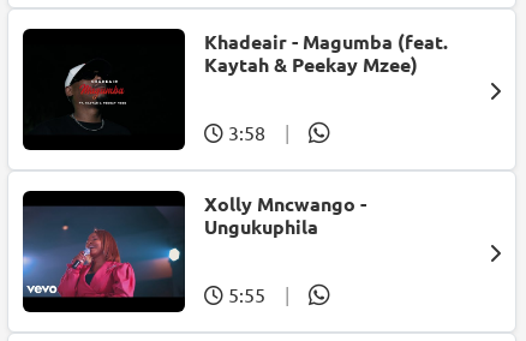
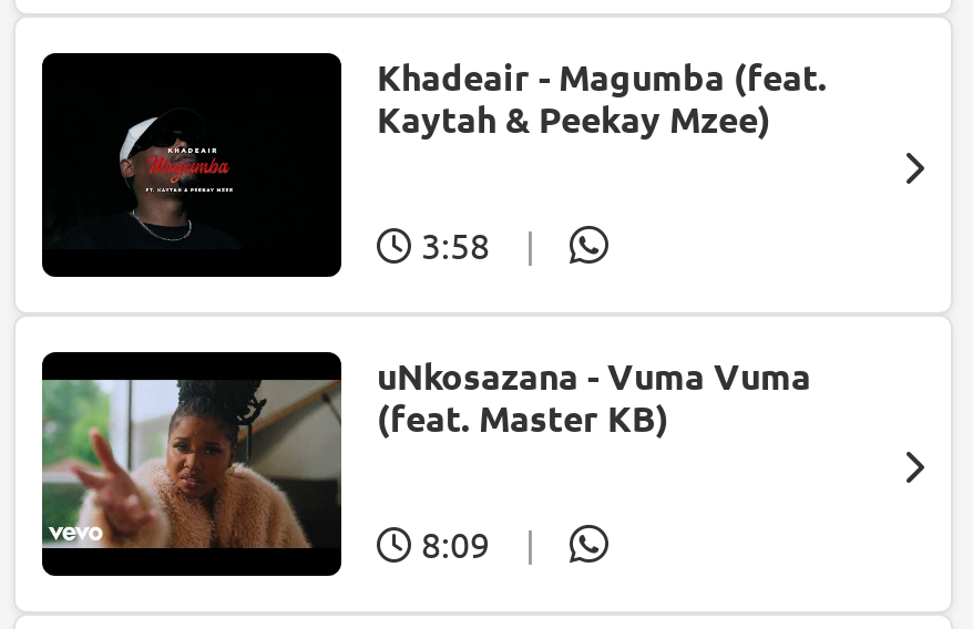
- [image]
- Xolly Mncwango -
- Ungukuphila
+ [image]
+ uNkosazana - Vuma Vuma
+ (feat. Master KB)

- 5:55
+ 8:09
